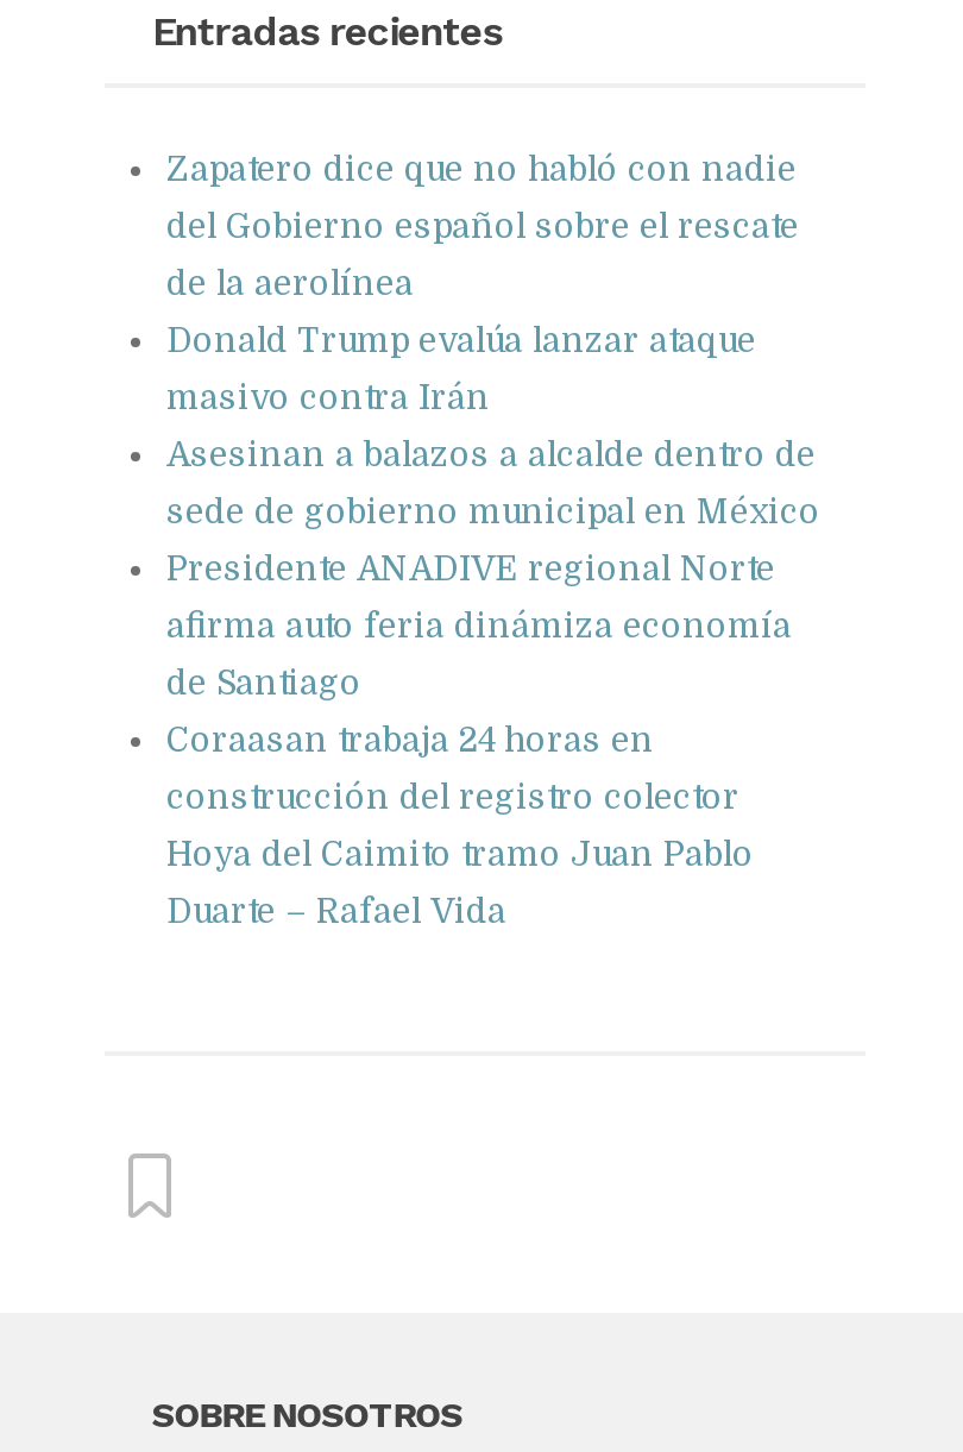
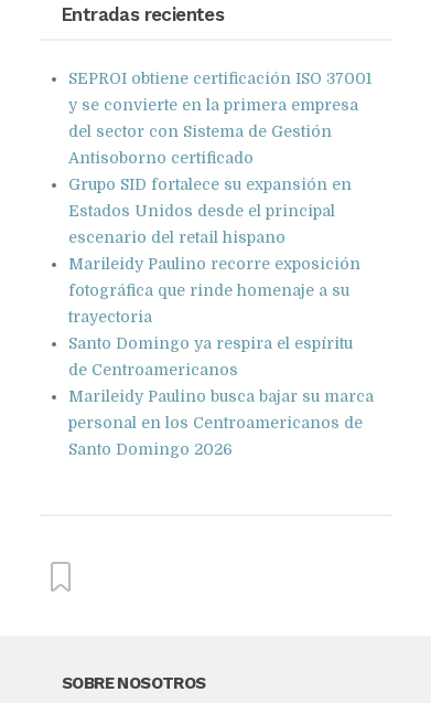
- Zapatero dice que no habló con nadie
- del Gobierno español sobre el rescate
- de la aerolínea
- Donald Trump evalúa lanzar ataque
- masivo contra Irán
- Asesinan a balazos a alcalde dentro de
- sede de gobierno municipal en México
- Presidente ANADIVE regional Norte
- afirma auto feria dinámiza economía
- de Santiago
- Coraasan trabaja 24 horas en
- construcción del registro colector
- Hoya del Caimito tramo Juan Pablo
- Duarte – Rafael Vida
+ SEPROI obtiene certificación ISO 37001
+ y se convierte en la primera empresa
+ del sector con Sistema de Gestión
+ Antisoborno certificado
+ Grupo SID fortalece su expansión en
+ Estados Unidos desde el principal
+ escenario del retail hispano
+ Marileidy Paulino recorre exposición
+ fotográfica que rinde homenaje a su
+ trayectoria
+ Santo Domingo ya respira el espíritu
+ de Centroamericanos
+ Marileidy Paulino busca bajar su marca
+ personal en los Centroamericanos de
+ Santo Domingo 2026
